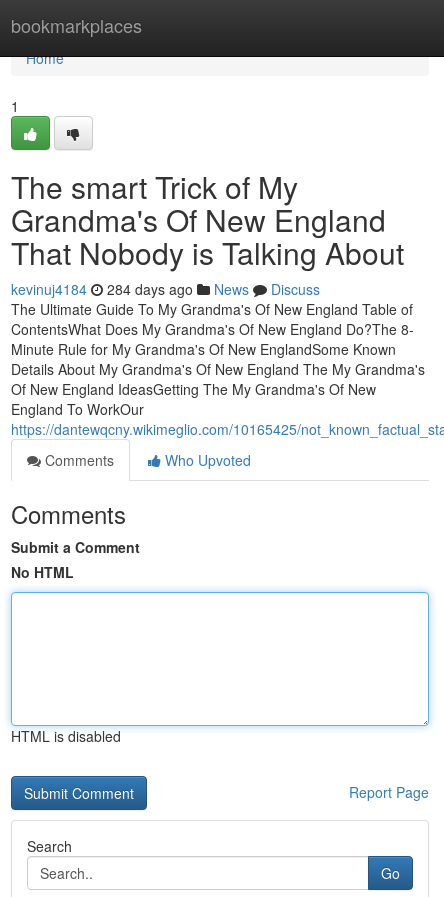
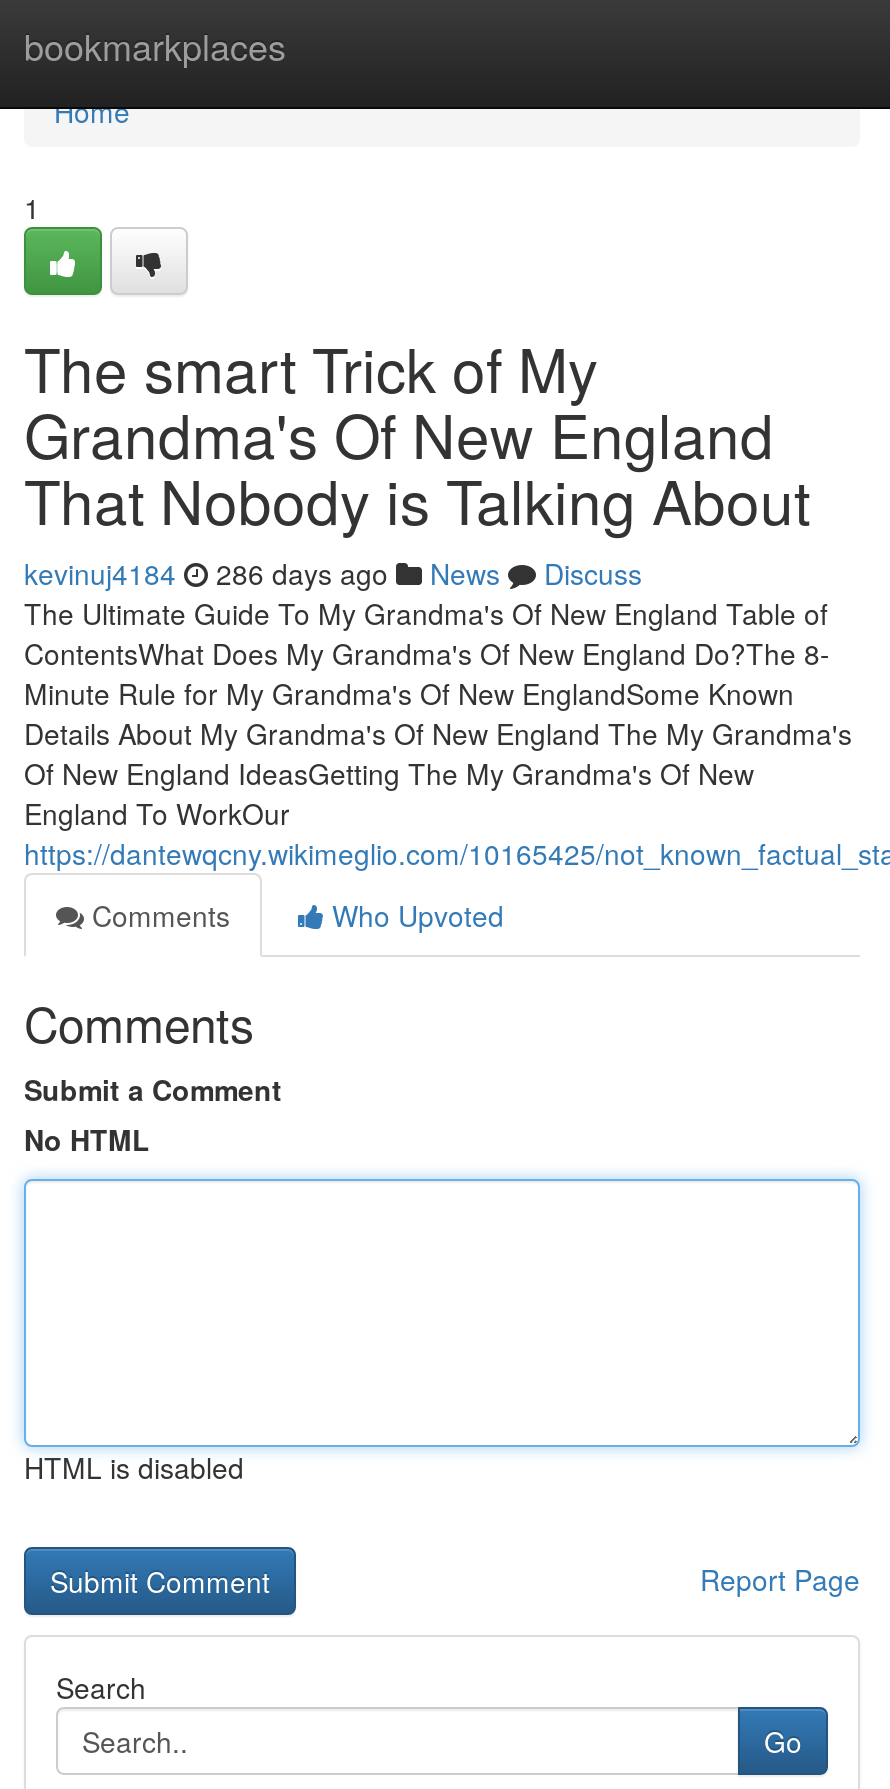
- kevinuj4184 284 days ago News Discuss
+ kevinuj4184 286 days ago News Discuss
